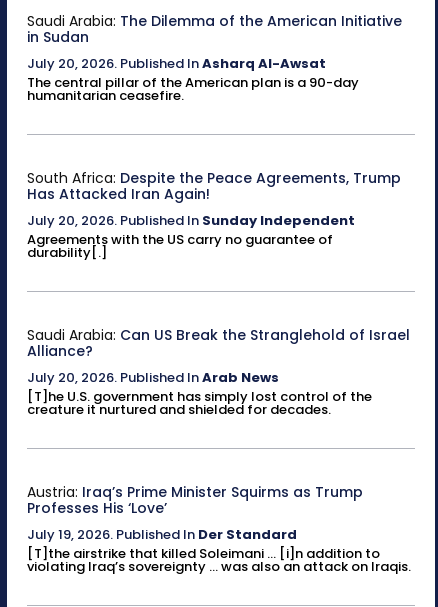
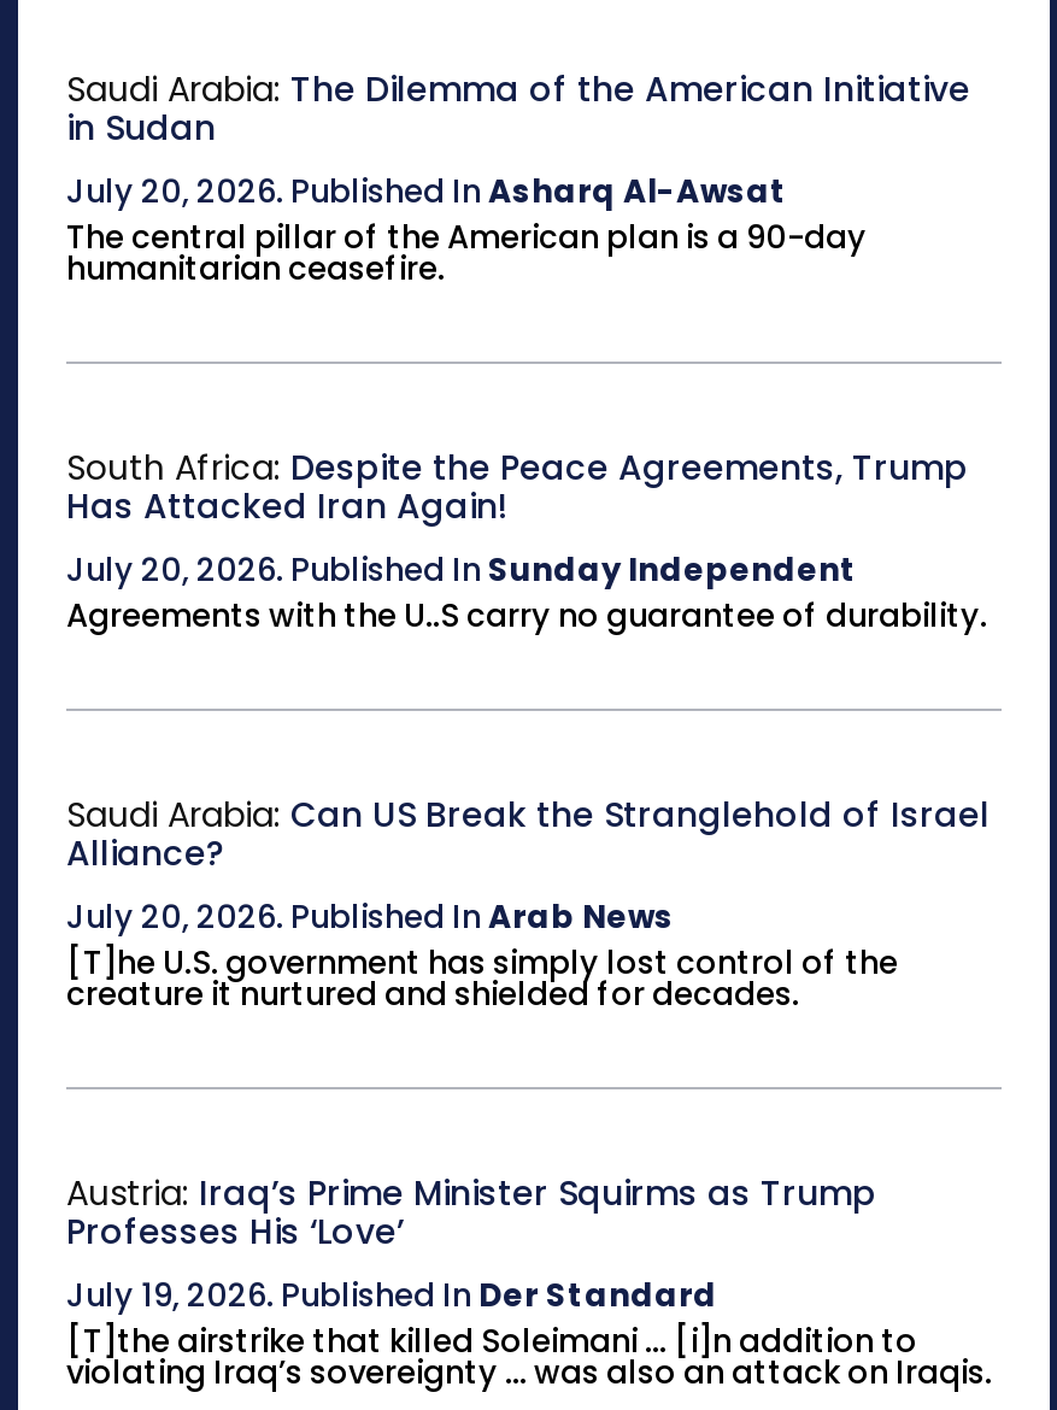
- Agreements with the US carry no guarantee of
- durability[.]
+ Agreements with the U..S carry no guarantee of durability.
